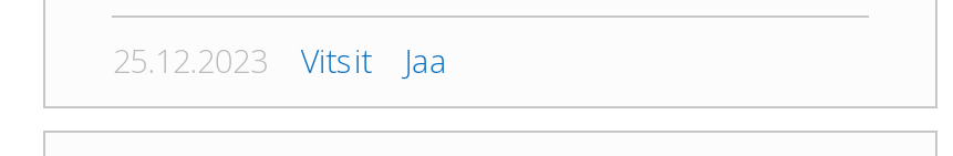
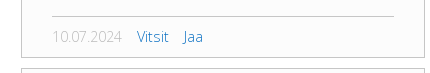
- 25.12.2023 Vitsit Jaa
+ 10.07.2024 Vitsit Jaa
